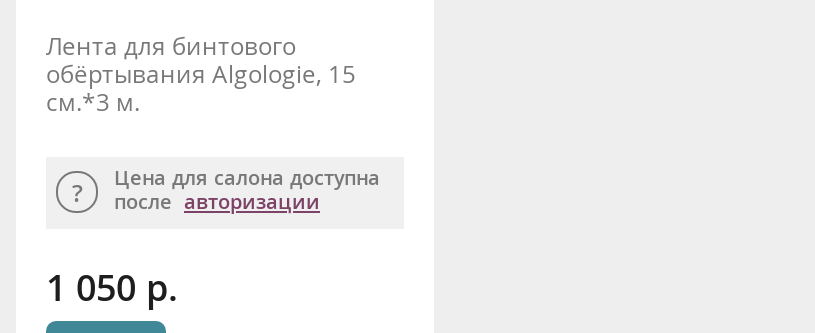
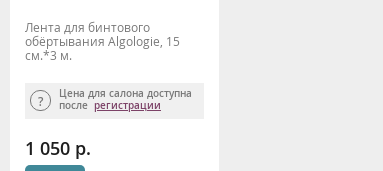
- после авторизации
+ после регистрации
